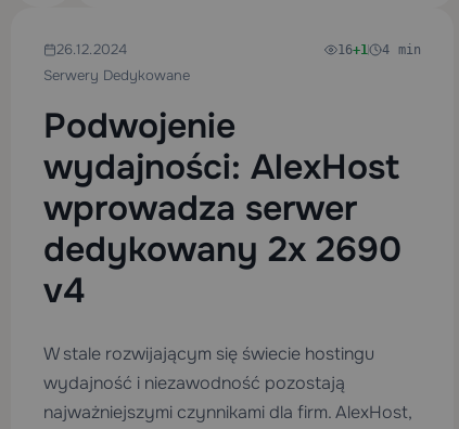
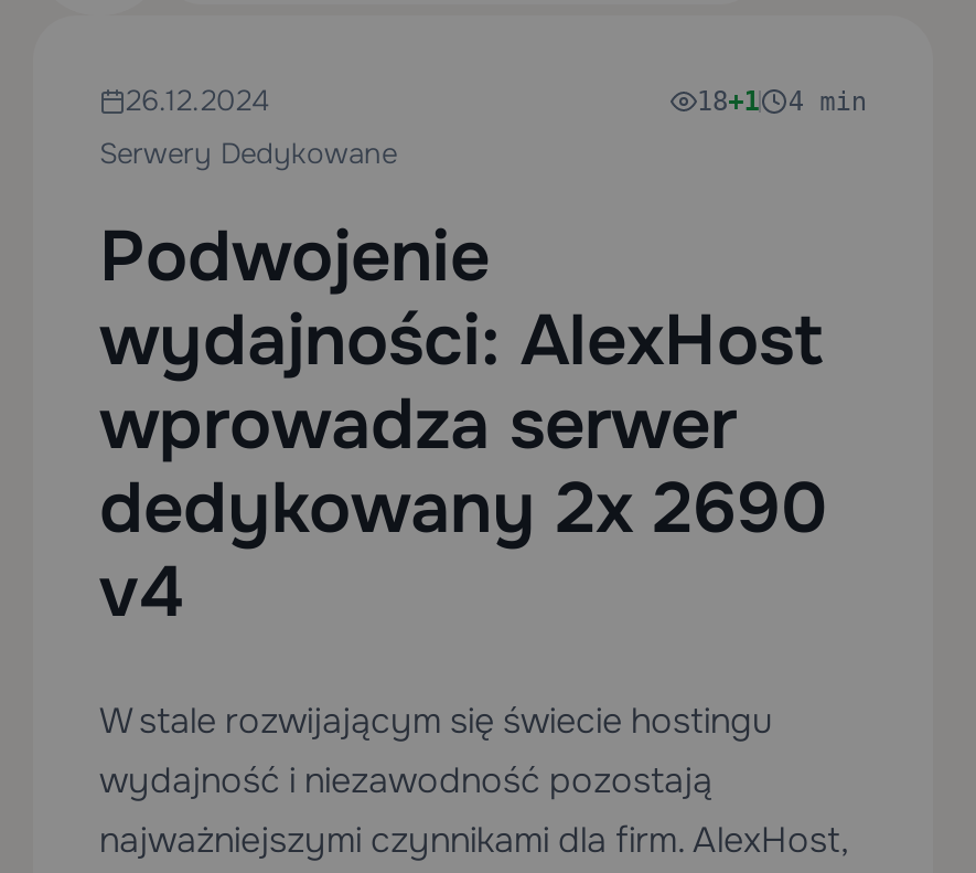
- 16+1 4 min
+ 18+1 4 min
